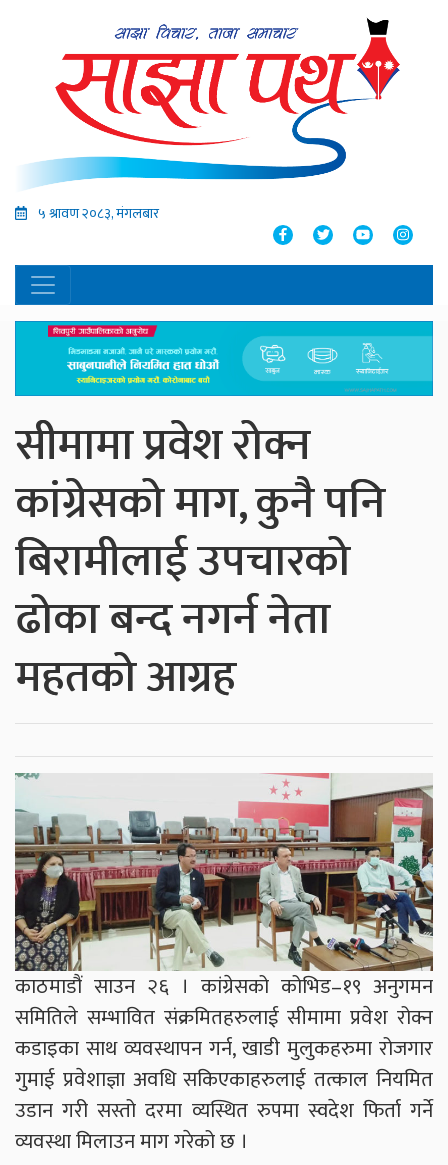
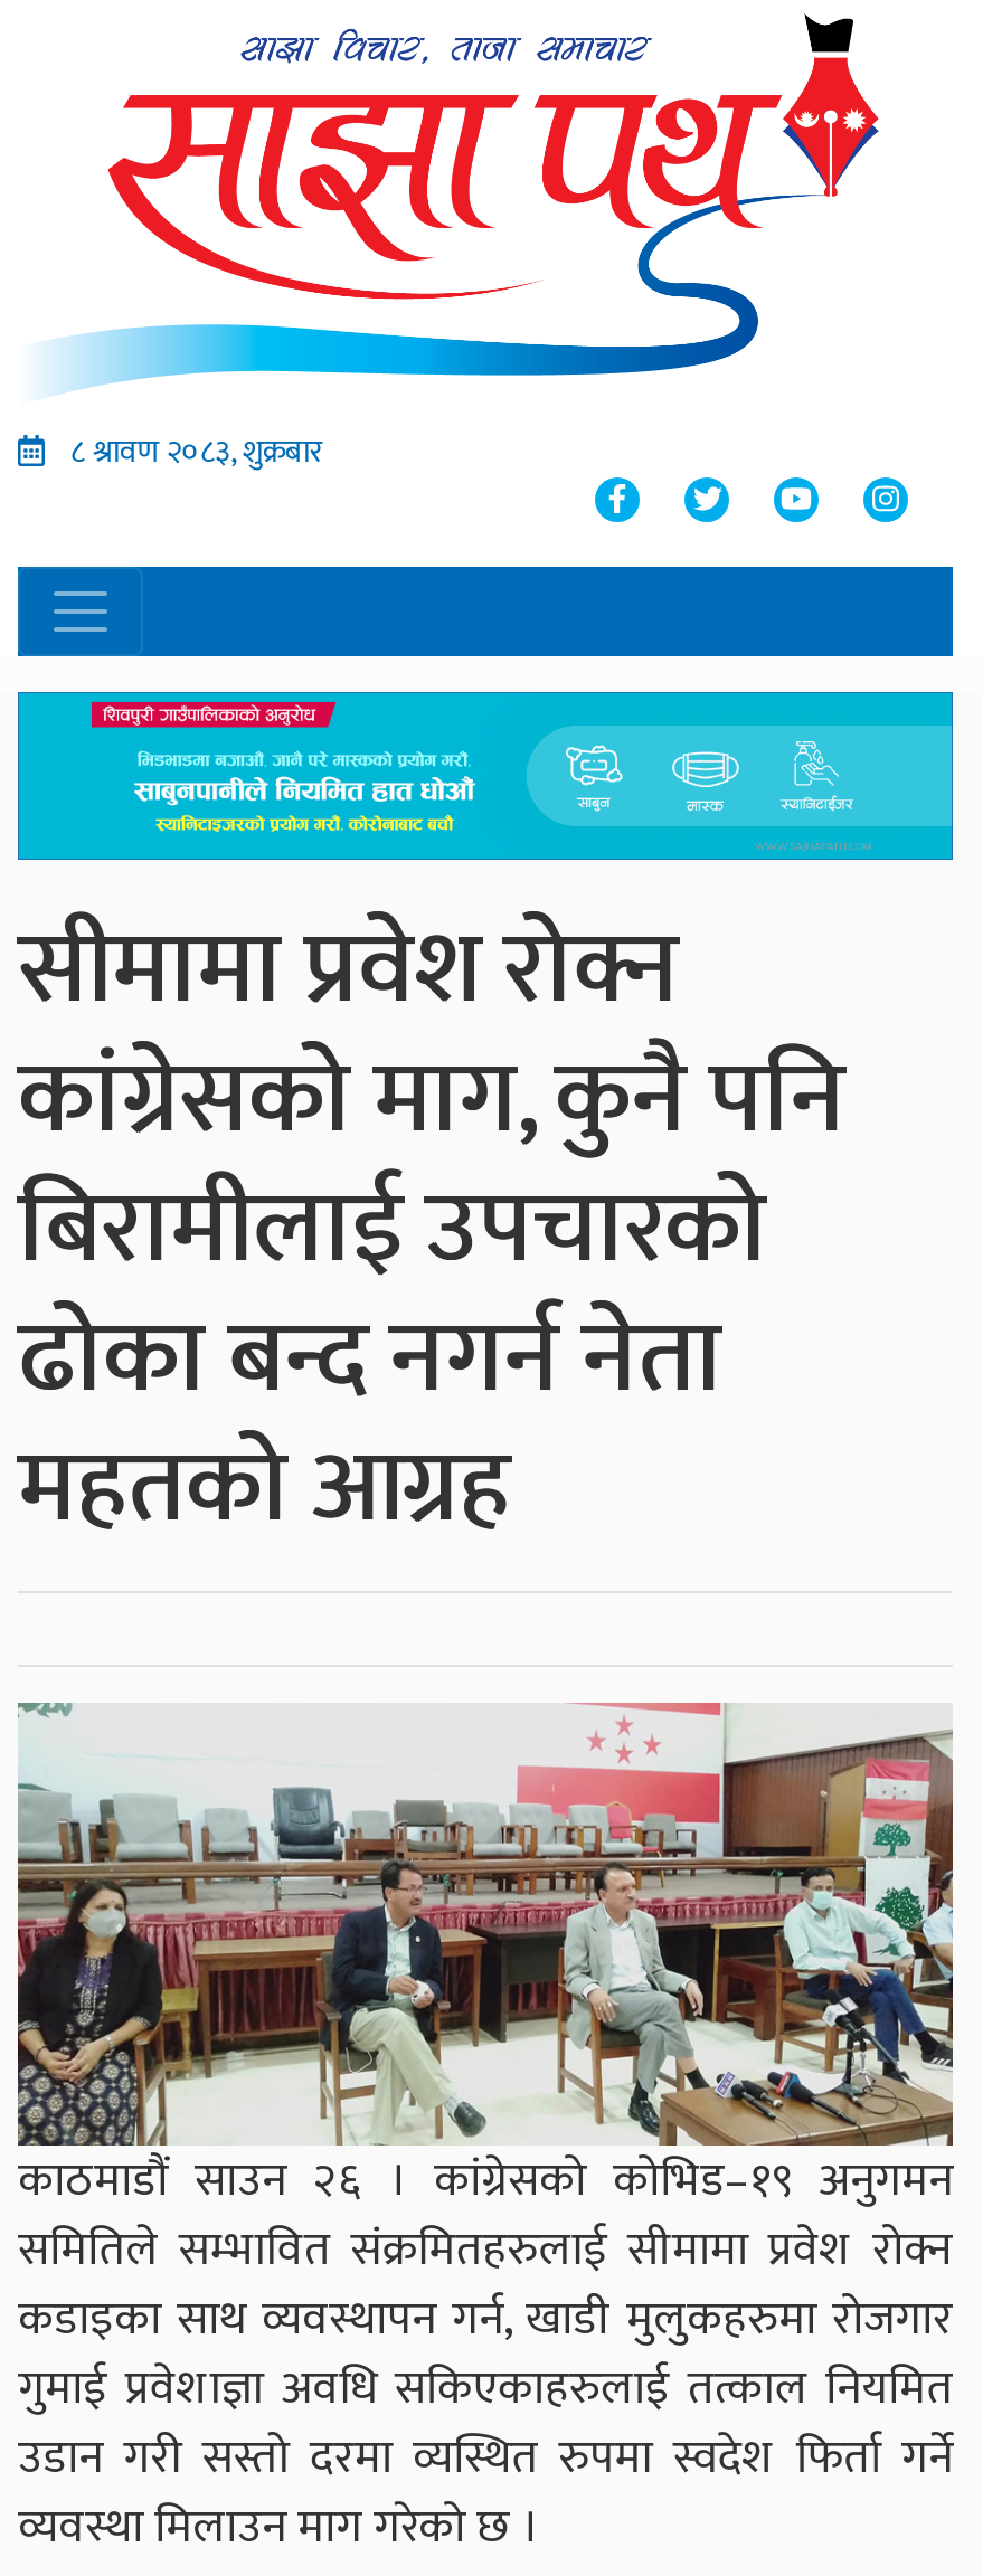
- ५ श्रावण २०८३, मंगलबार
+ ८ श्रावण २०८३, शुक्रबार
